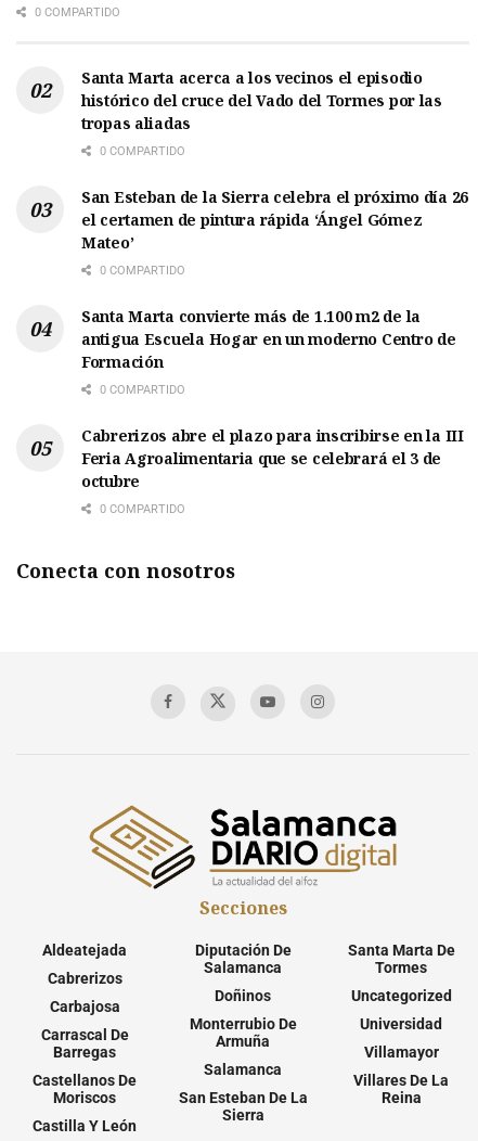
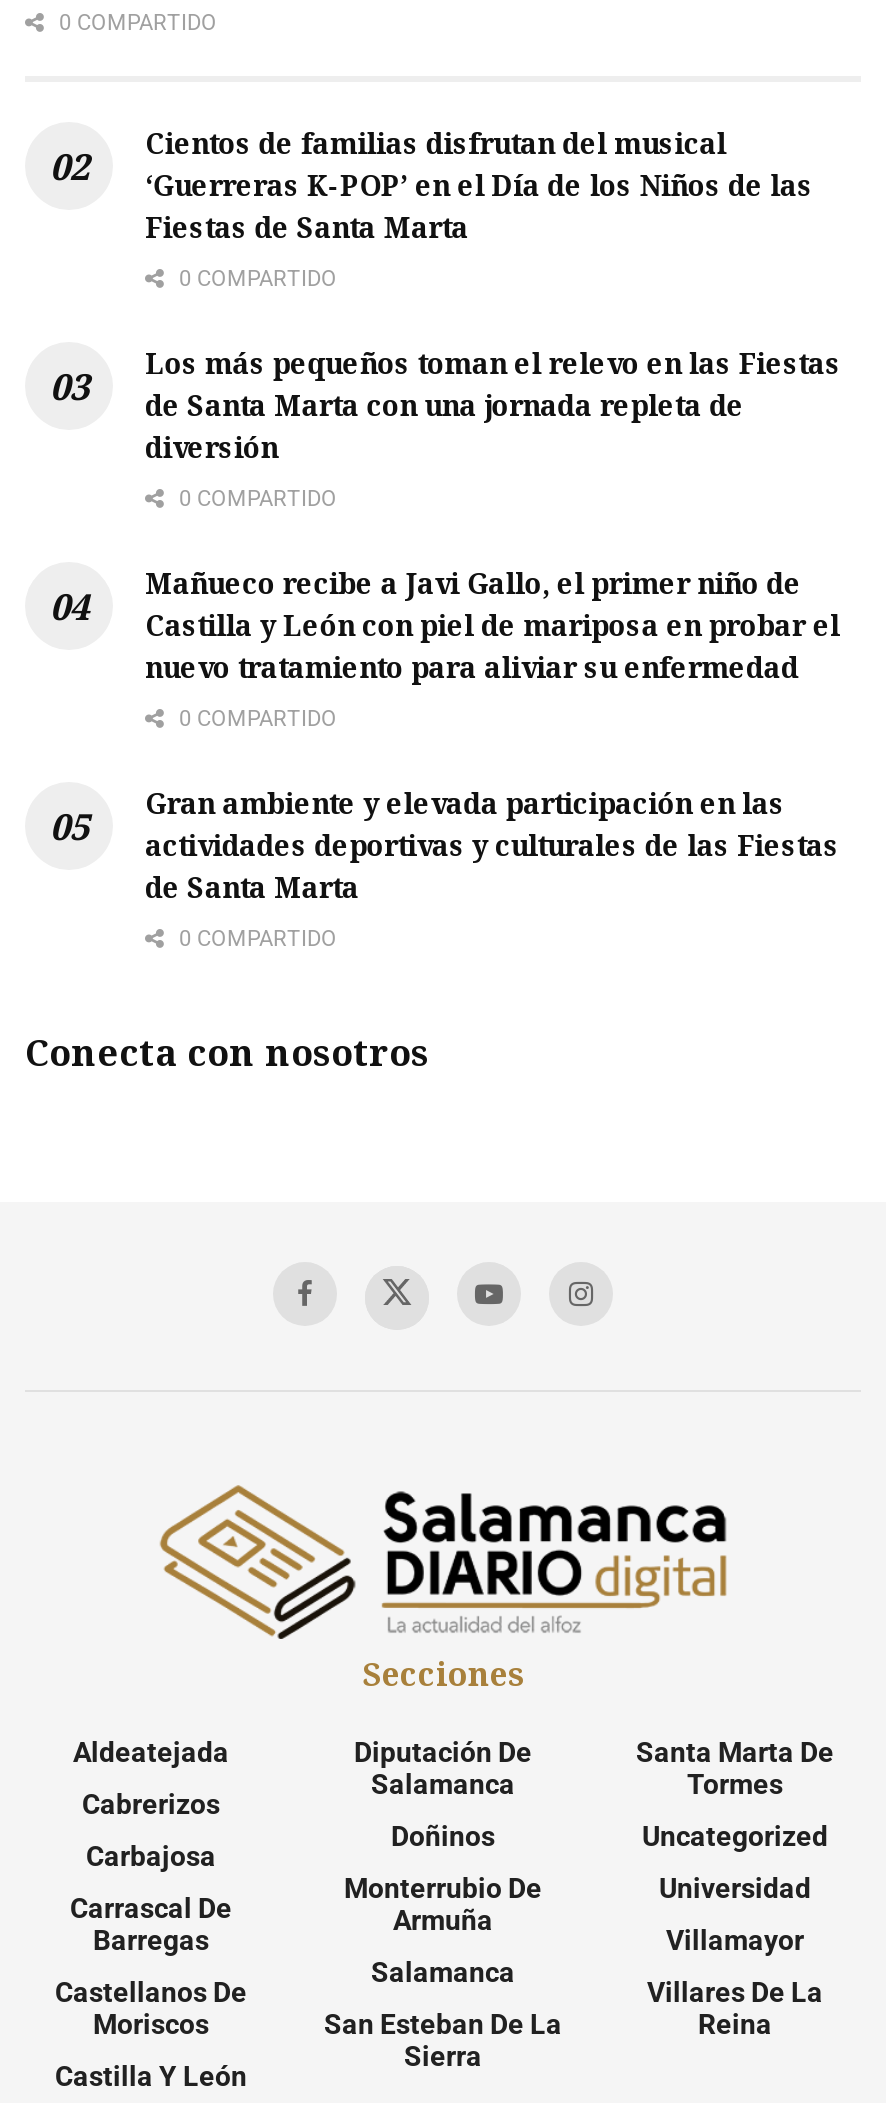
- Santa Marta acerca a los vecinos el episodio
- histórico del cruce del Vado del Tormes por las
- tropas aliadas
+ Cientos de familias disfrutan del musical
+ ‘Guerreras K-POP’ en el Día de los Niños de las
+ Fiestas de Santa Marta

- San Esteban de la Sierra celebra el próximo día 26
- el certamen de pintura rápida ‘Ángel Gómez
- Mateo’
+ Los más pequeños toman el relevo en las Fiestas
+ de Santa Marta con una jornada repleta de
+ diversión

- Santa Marta convierte más de 1.100 m2 de la
- antigua Escuela Hogar en un moderno Centro de
- Formación
+ Mañueco recibe a Javi Gallo, el primer niño de
+ Castilla y León con piel de mariposa en probar el
+ nuevo tratamiento para aliviar su enfermedad

- Cabrerizos abre el plazo para inscribirse en la III
- Feria Agroalimentaria que se celebrará el 3 de
- octubre
+ Gran ambiente y elevada participación en las
+ actividades deportivas y culturales de las Fiestas
+ de Santa Marta
